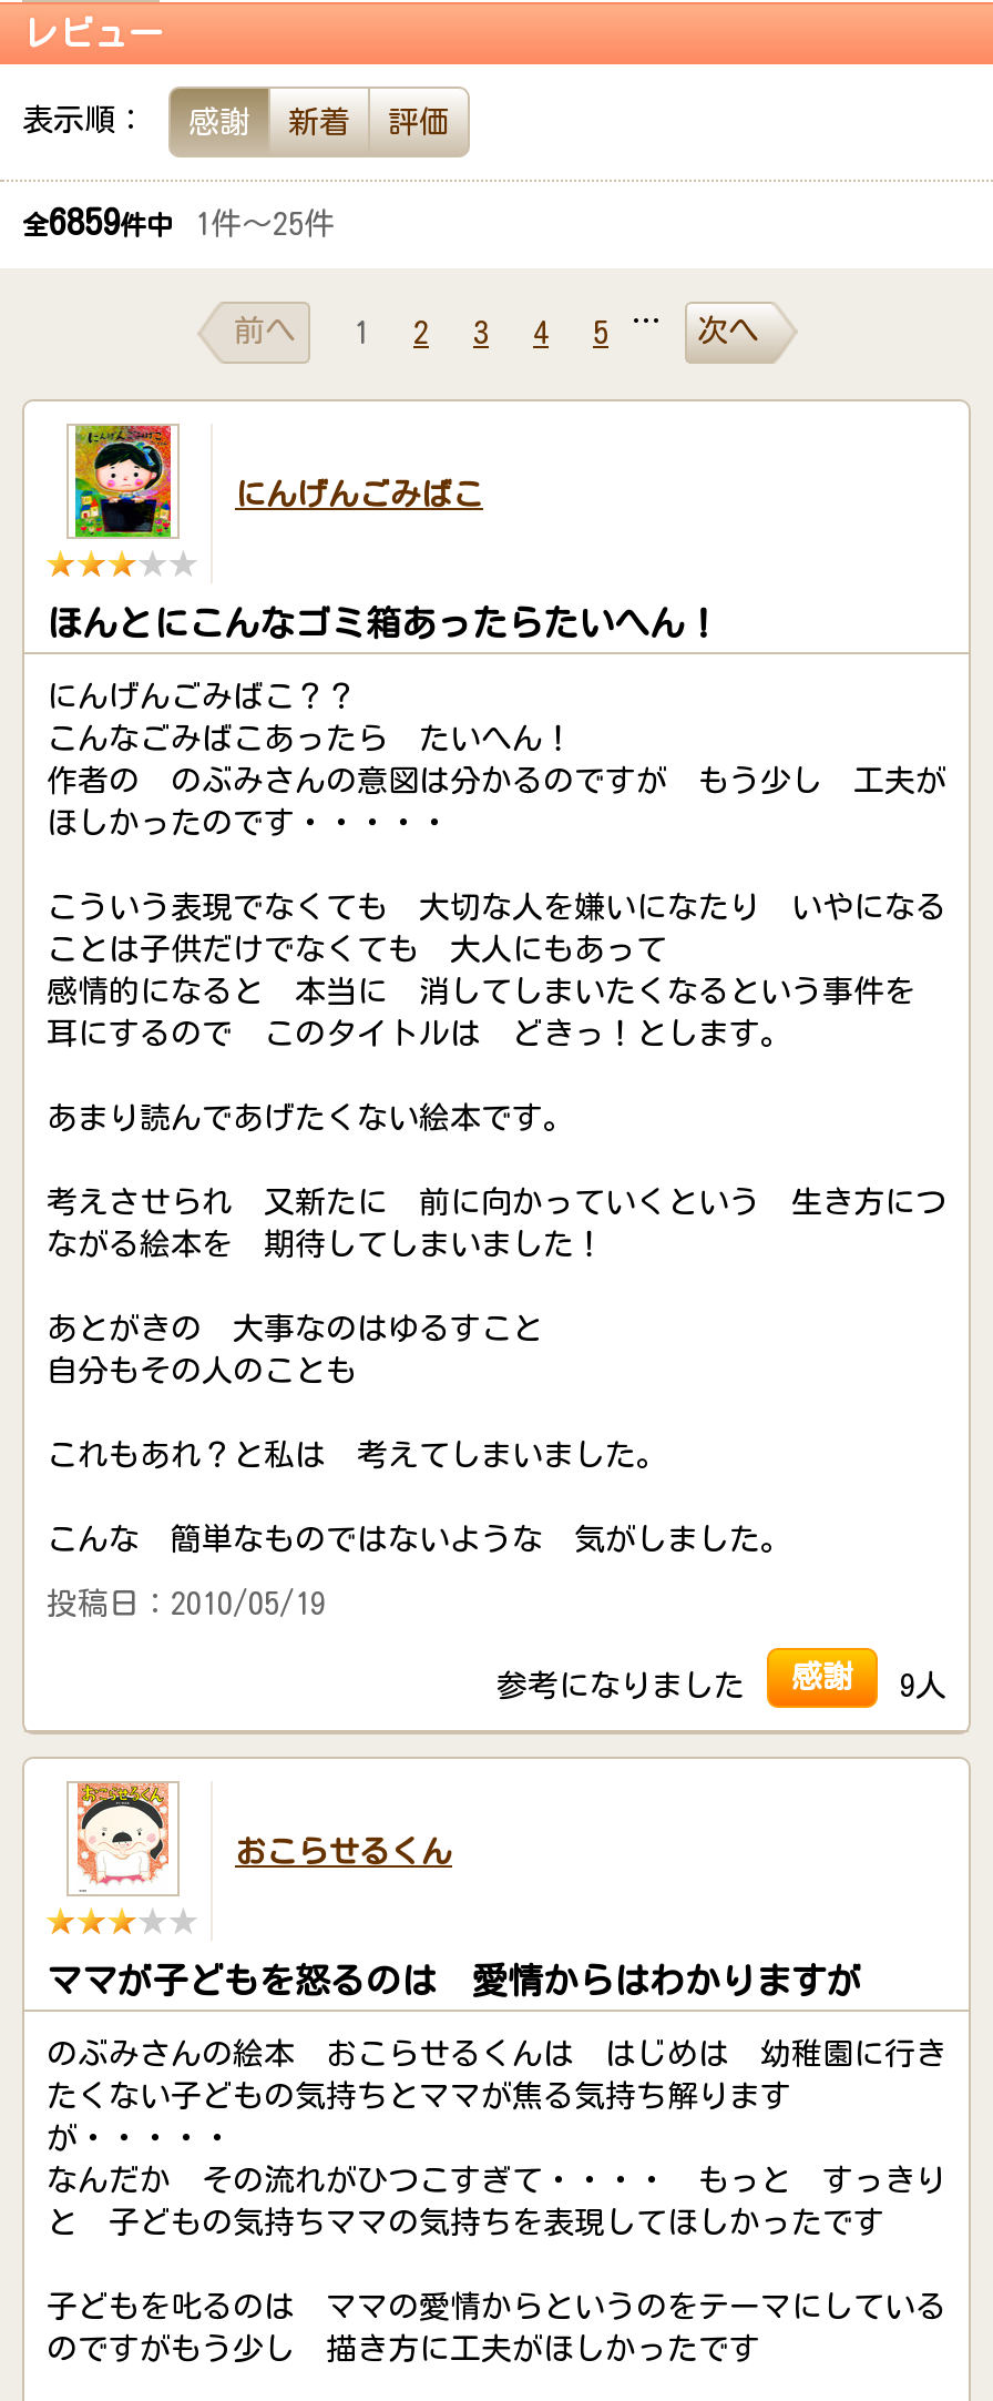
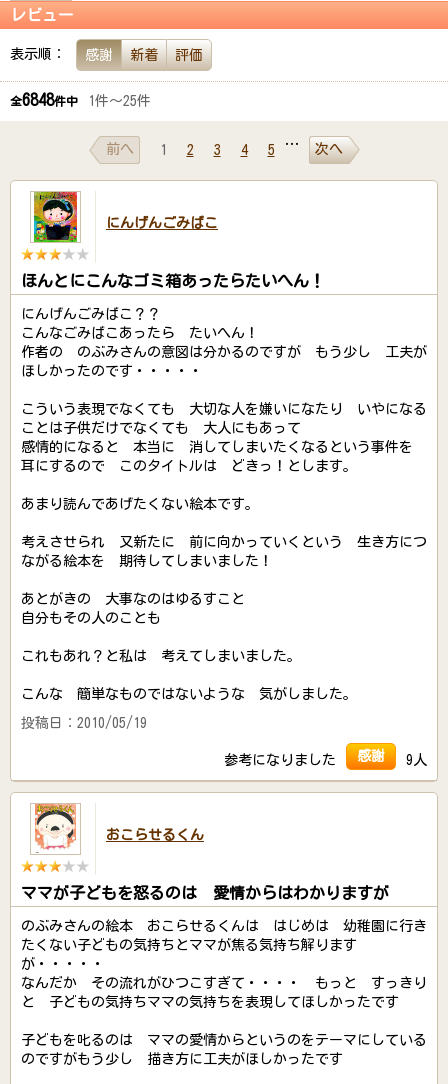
- 全6859件中 1件～25件
+ 全6848件中 1件～25件
